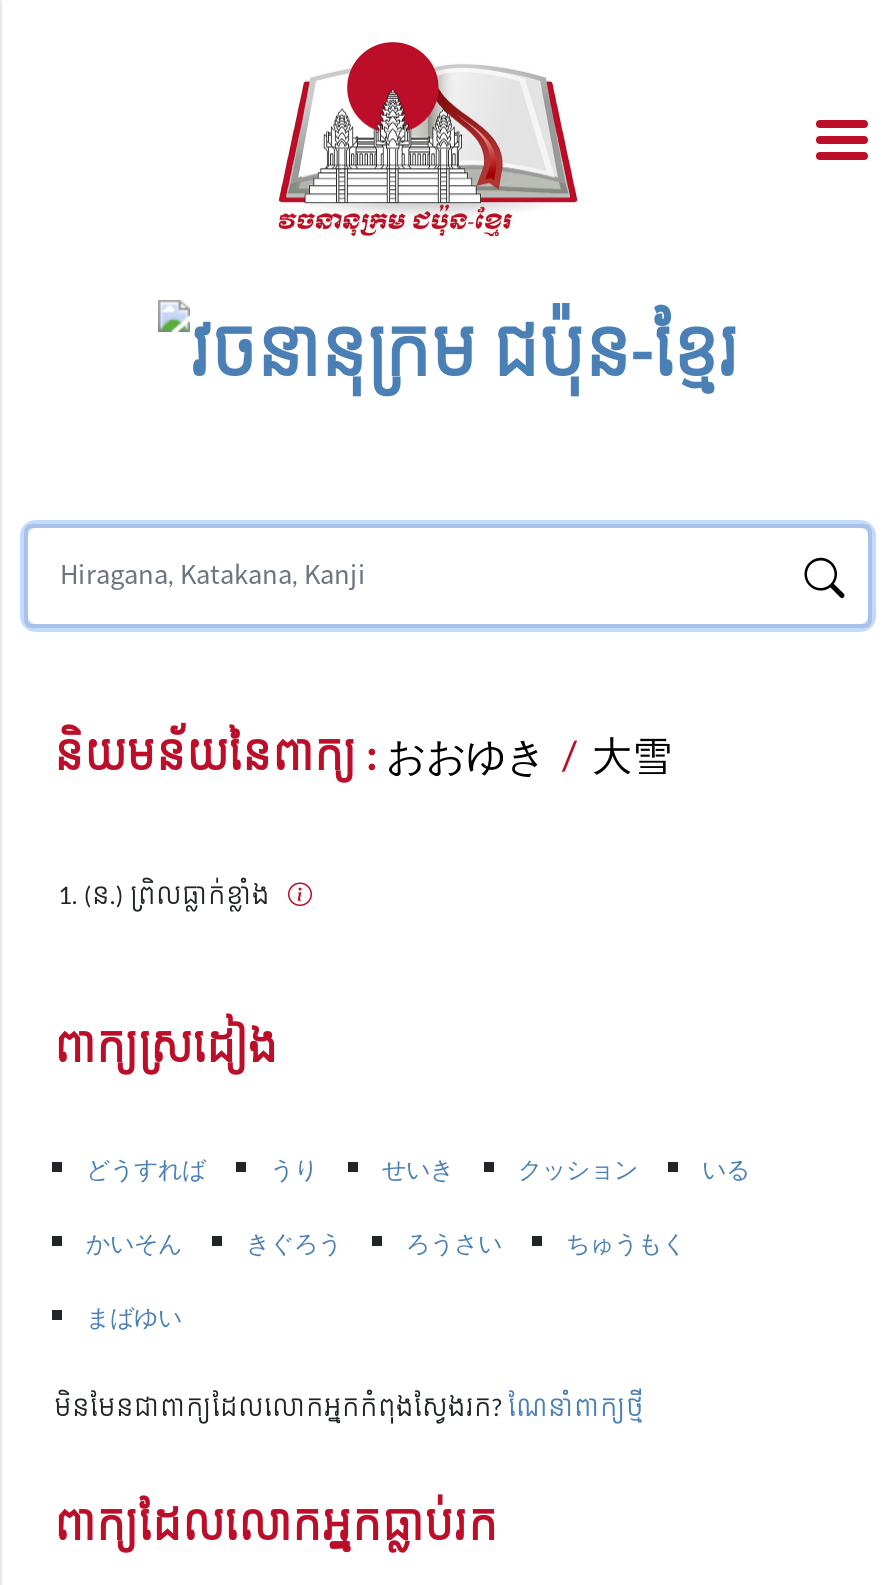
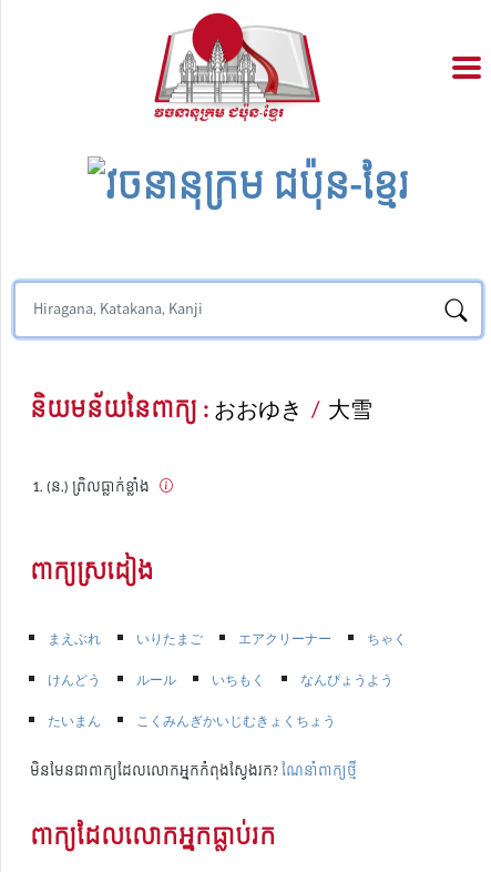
- どうすれば
- うり
- せいき
- クッション
- いる
+ まえぶれ
+ いりたまご
+ エアクリーナー
+ ちゃく

- かいそん
- きぐろう
- ろうさい
- ちゅうもく
+ けんどう
+ ルール
+ いちもく
+ なんぴょうよう

- まばゆい
+ たいまん
+ こくみんぎかいじむきょくちょう
